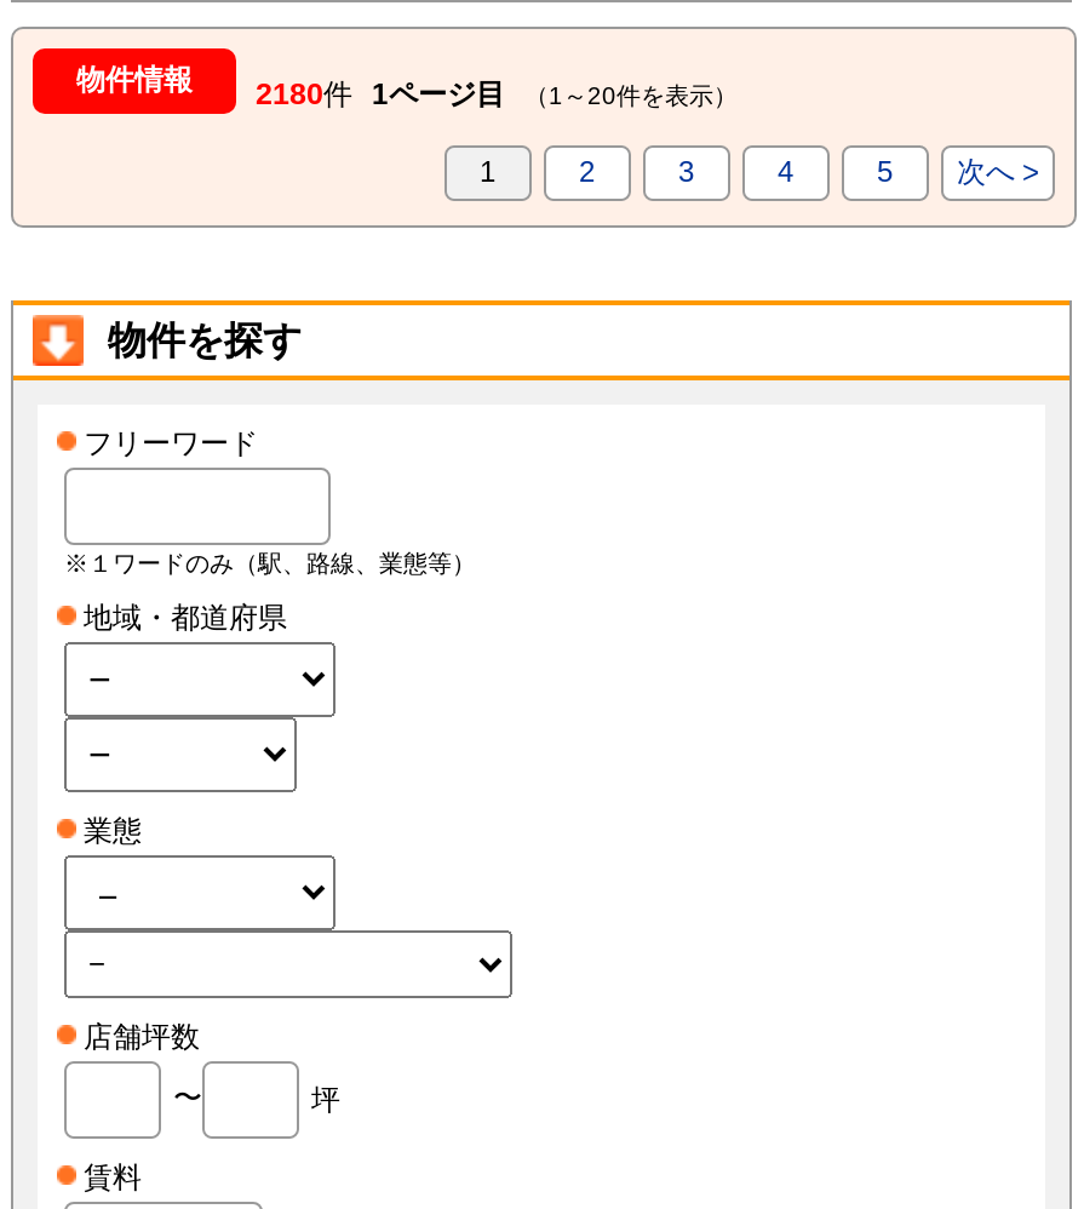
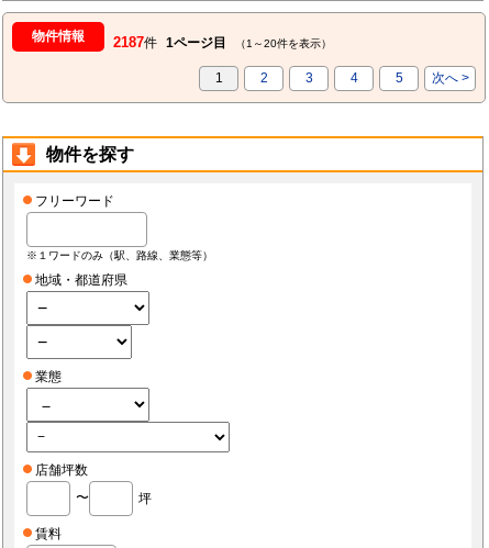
- 物件情報 2180件 1ページ目 （1～20件を表示）
+ 物件情報 2187件 1ページ目 （1～20件を表示）
